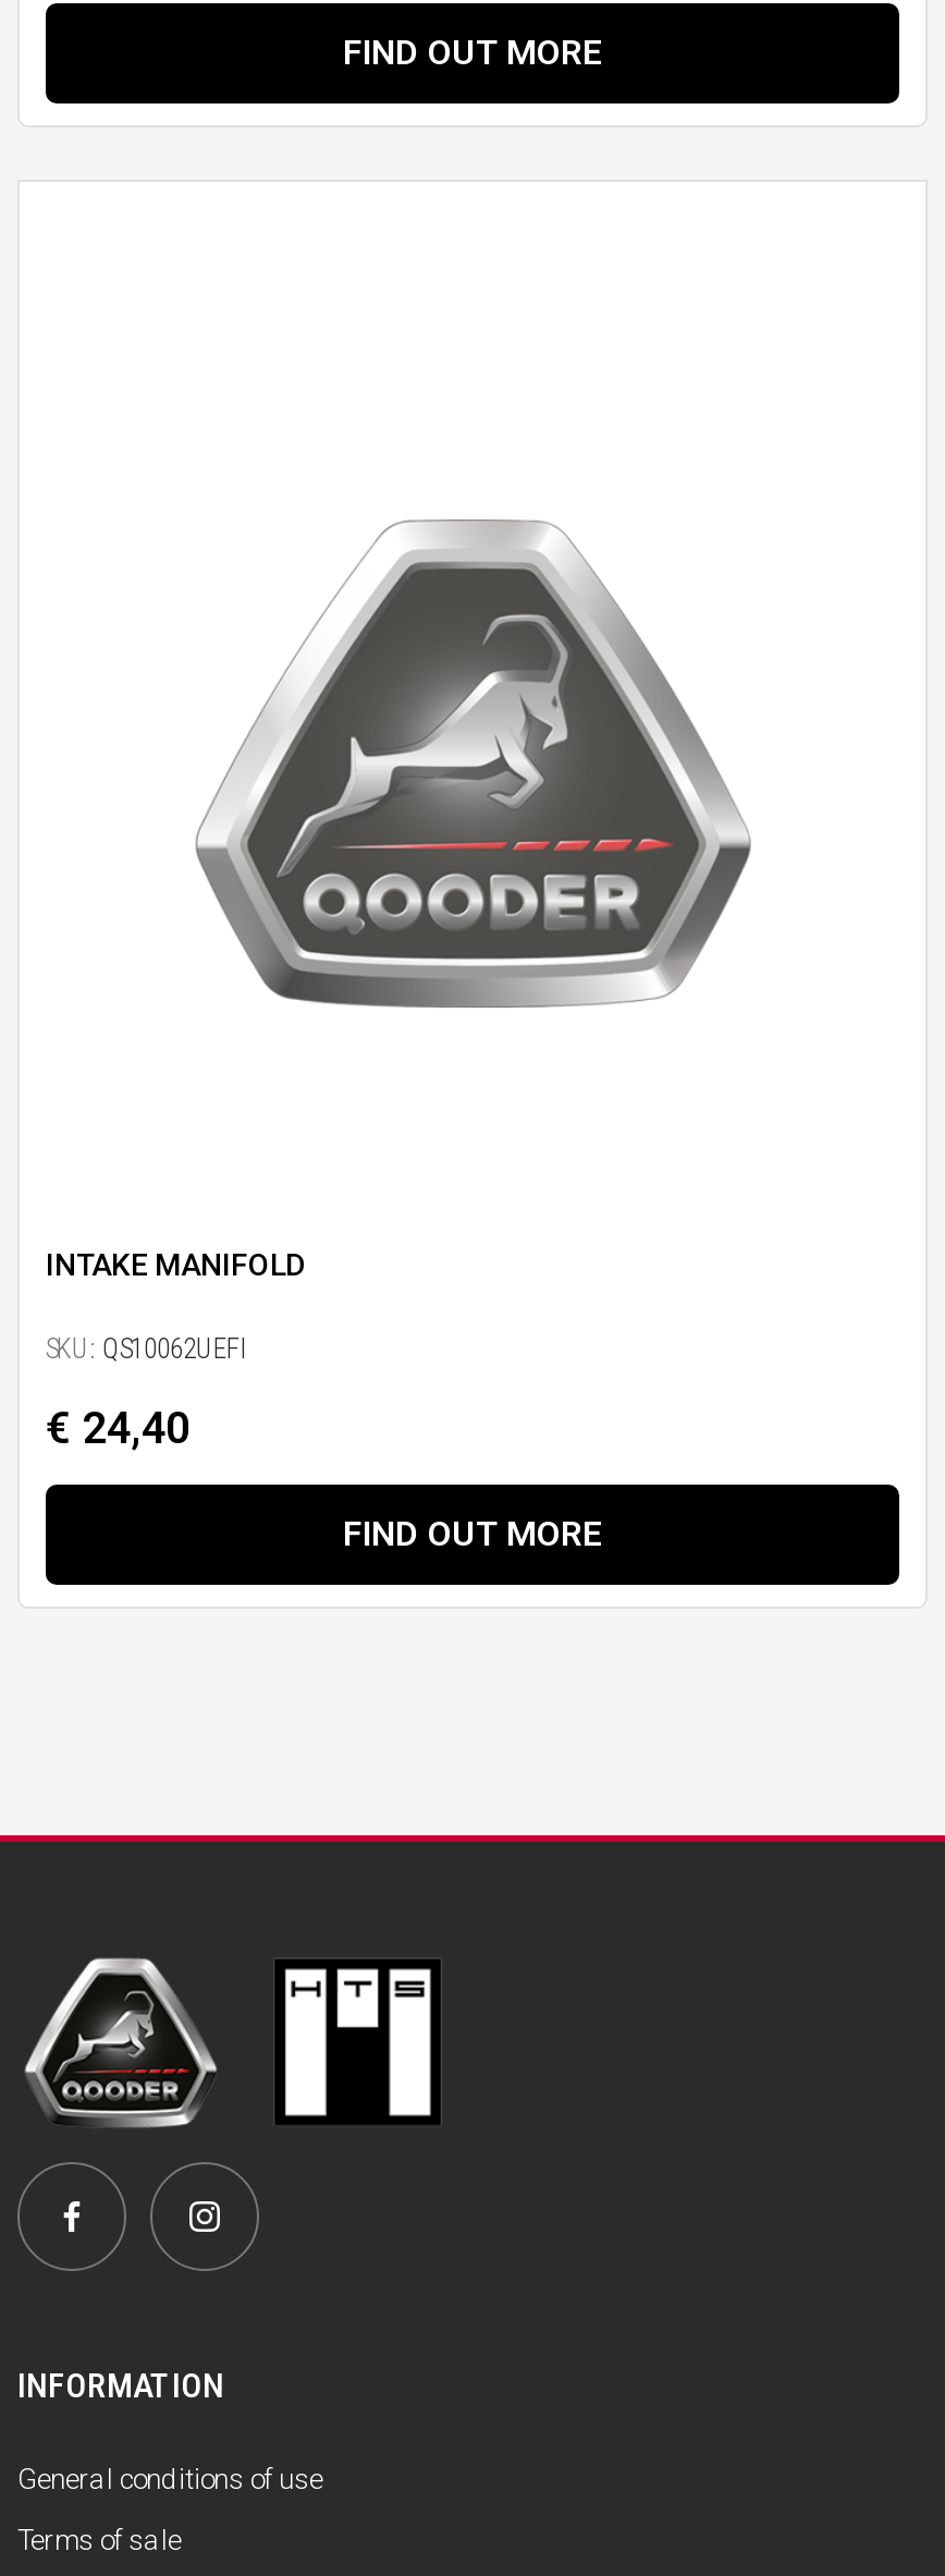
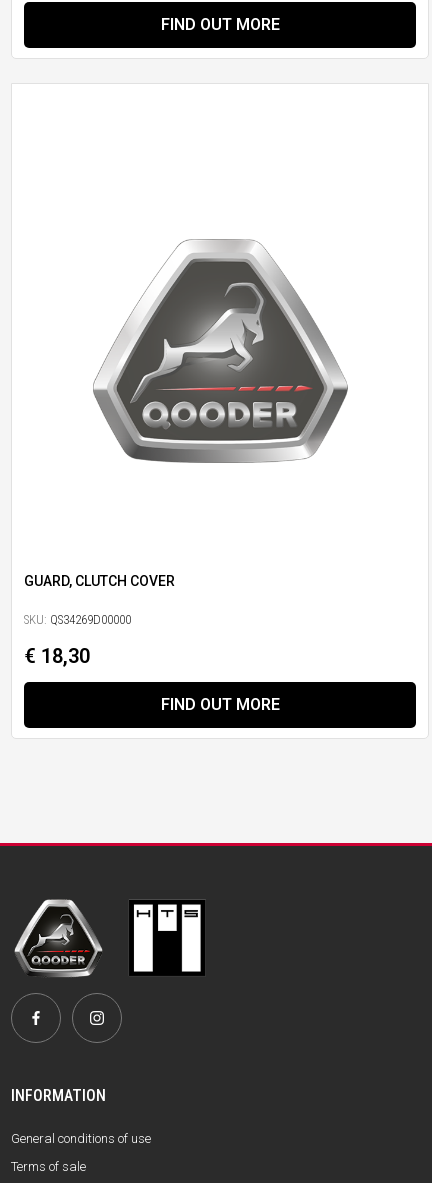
- INTAKE MANIFOLD
+ GUARD, CLUTCH COVER

- SKU: QS10062UEFI
+ SKU: QS34269D00000

- € 24,40
+ € 18,30
